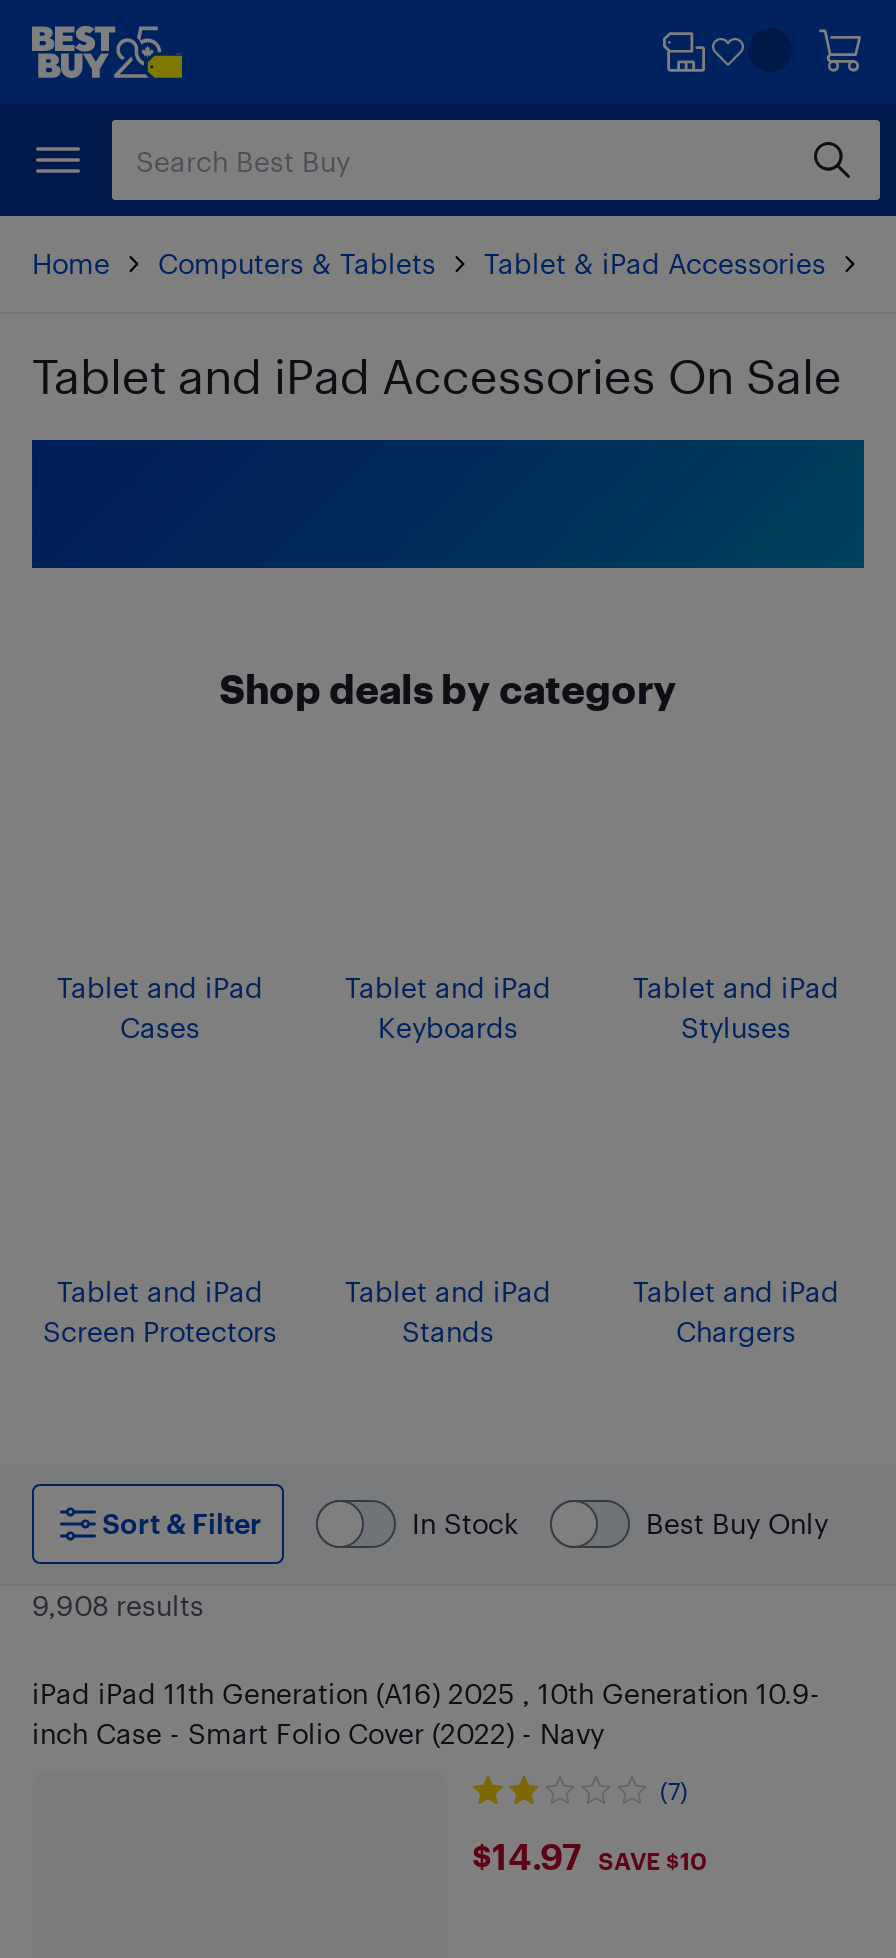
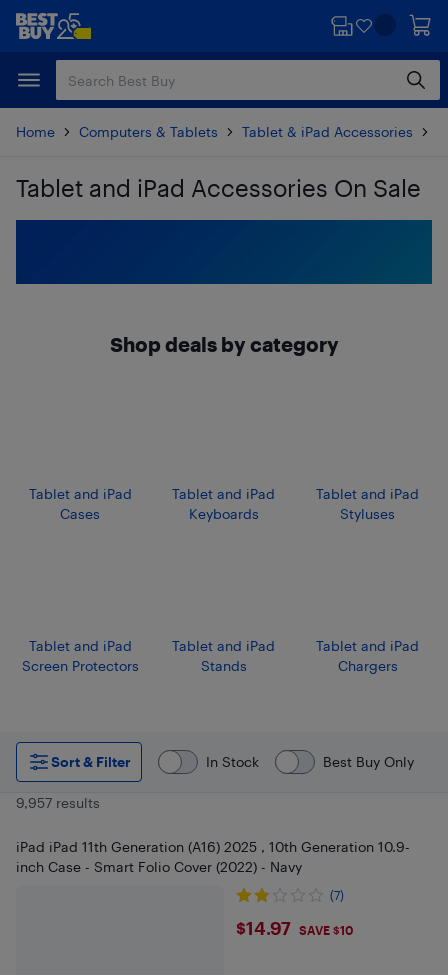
- 9,908 results
+ 9,957 results
